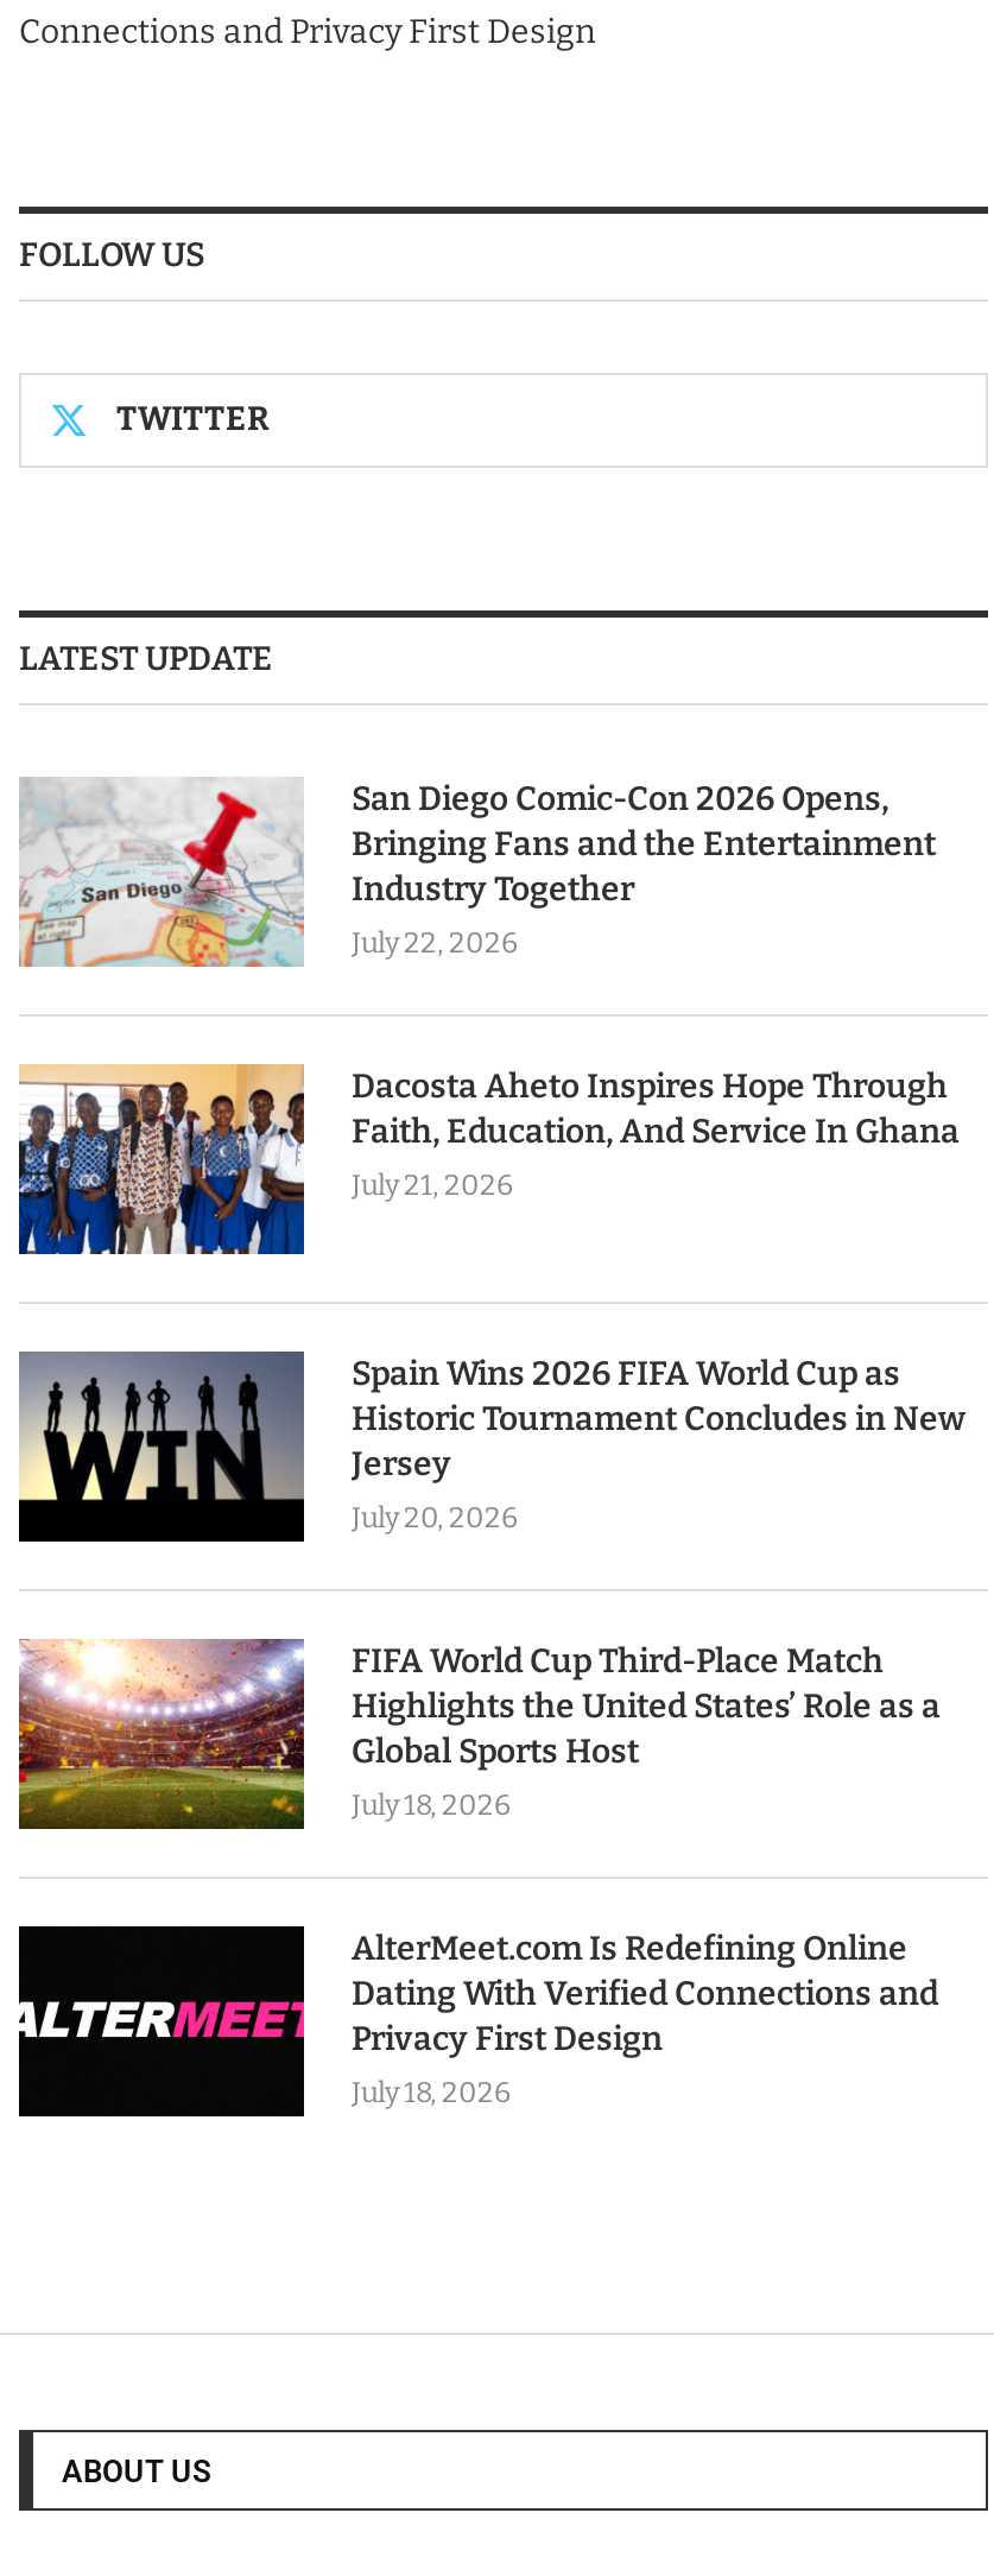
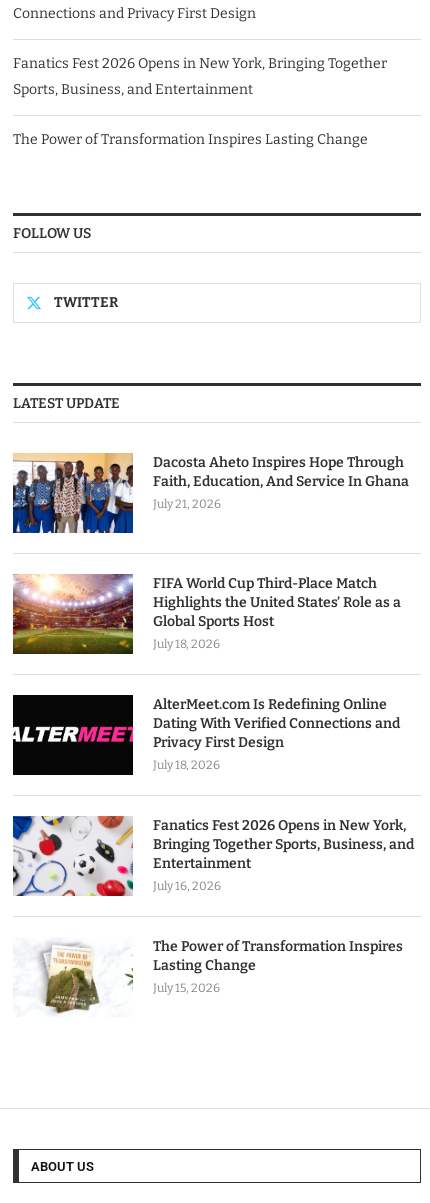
+ Fanatics Fest 2026 Opens in New York, Bringing Together
+ Sports, Business, and Entertainment
+ The Power of Transformation Inspires Lasting Change

- [image]
- San Diego Comic-Con 2026 Opens,
- Bringing Fans and the Entertainment
- Industry Together
- July 22, 2026

- [image]
- Spain Wins 2026 FIFA World Cup as
- Historic Tournament Concludes in New
- Jersey
- July 20, 2026

moved up: [image] | FIFA World Cup Third-Place Match | Highlights the United States’ Role as a | ... | Privacy First Design | July 18, 2026

+ [image]
+ Fanatics Fest 2026 Opens in New York,
+ Bringing Together Sports, Business, and
+ Entertainment
+ July 16, 2026

+ [image]
+ The Power of Transformation Inspires
+ Lasting Change
+ July 15, 2026
